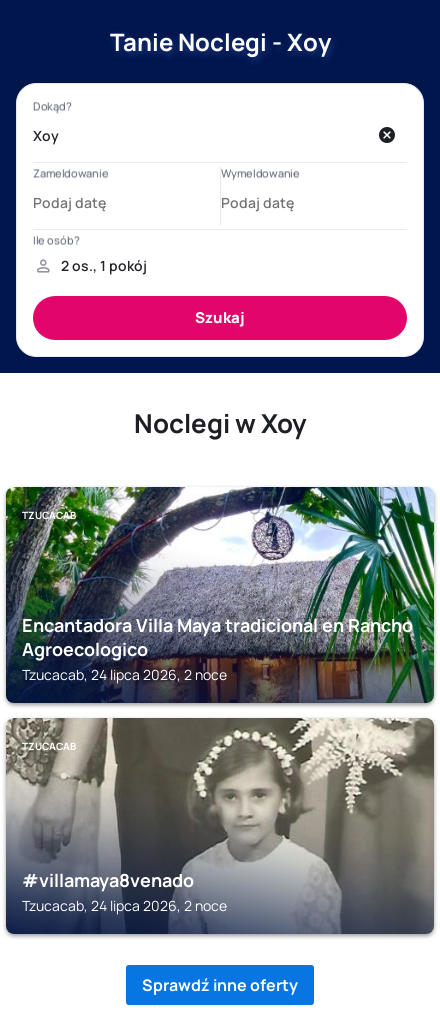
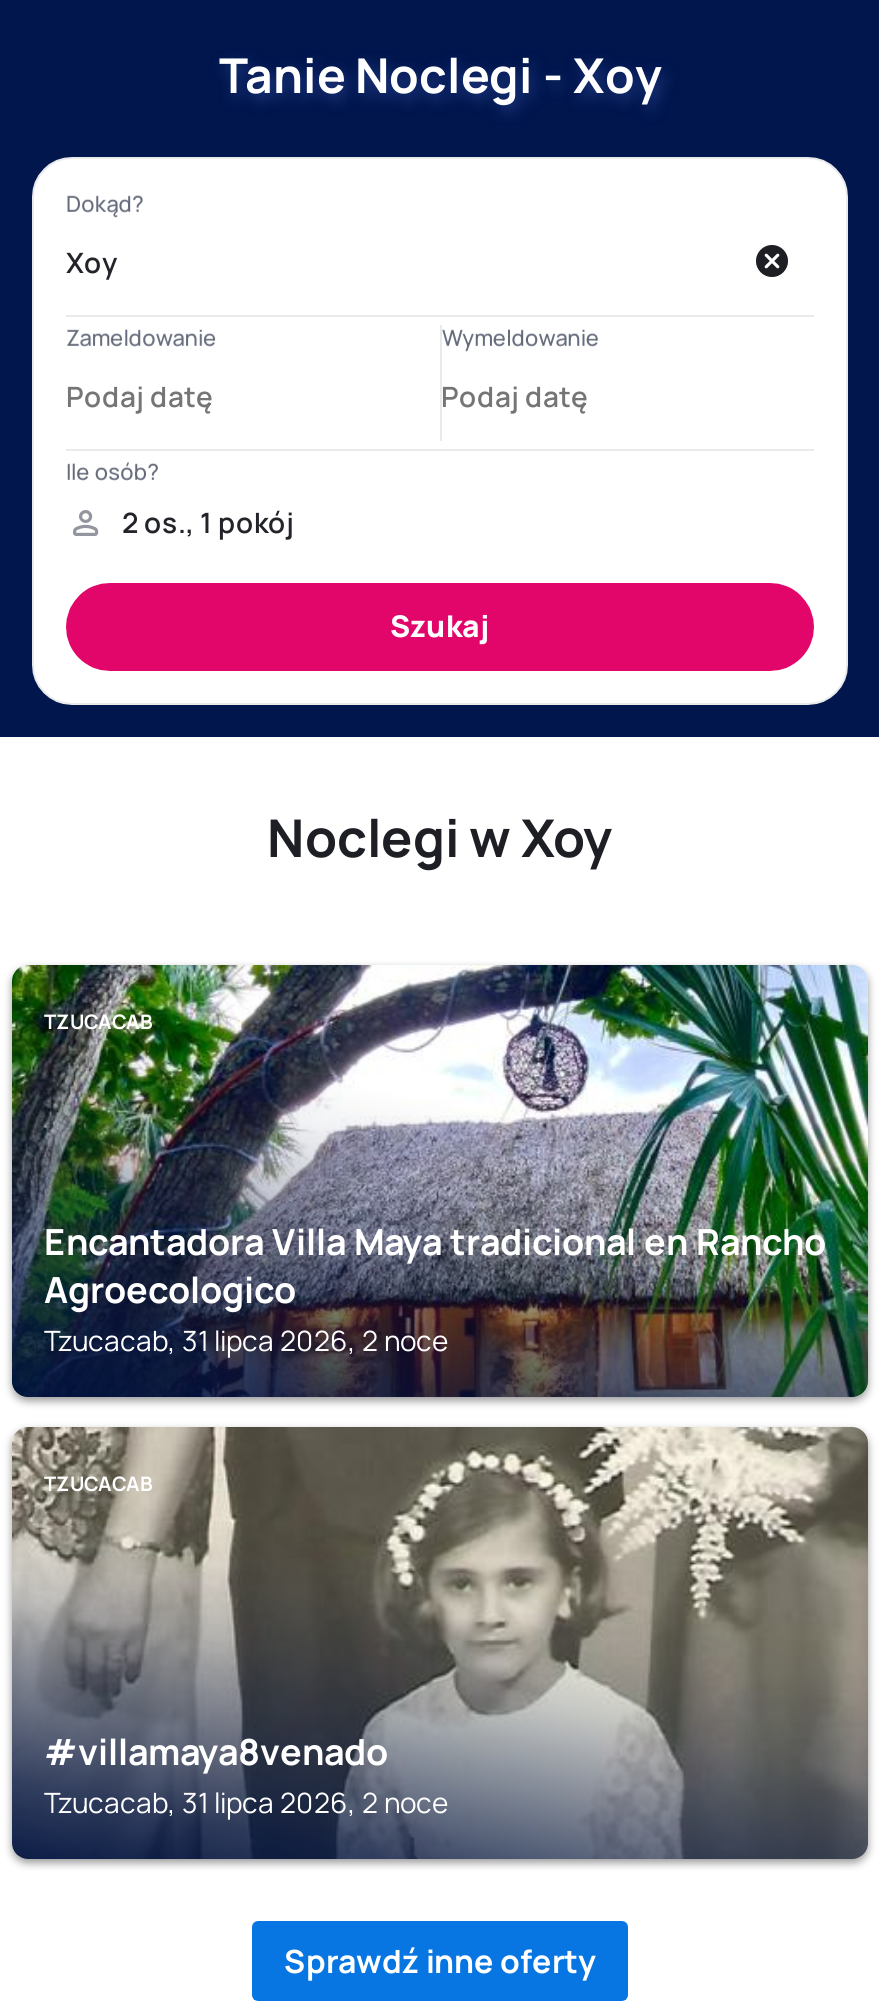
- Tzucacab, 24 lipca 2026, 2 noce
+ Tzucacab, 31 lipca 2026, 2 noce

- Tzucacab, 24 lipca 2026, 2 noce
+ Tzucacab, 31 lipca 2026, 2 noce
